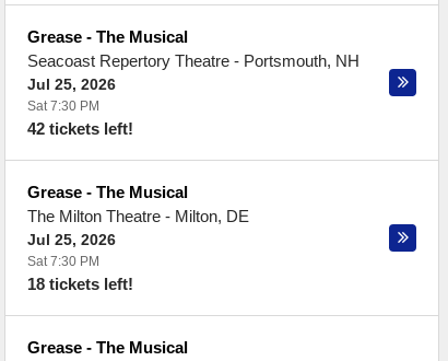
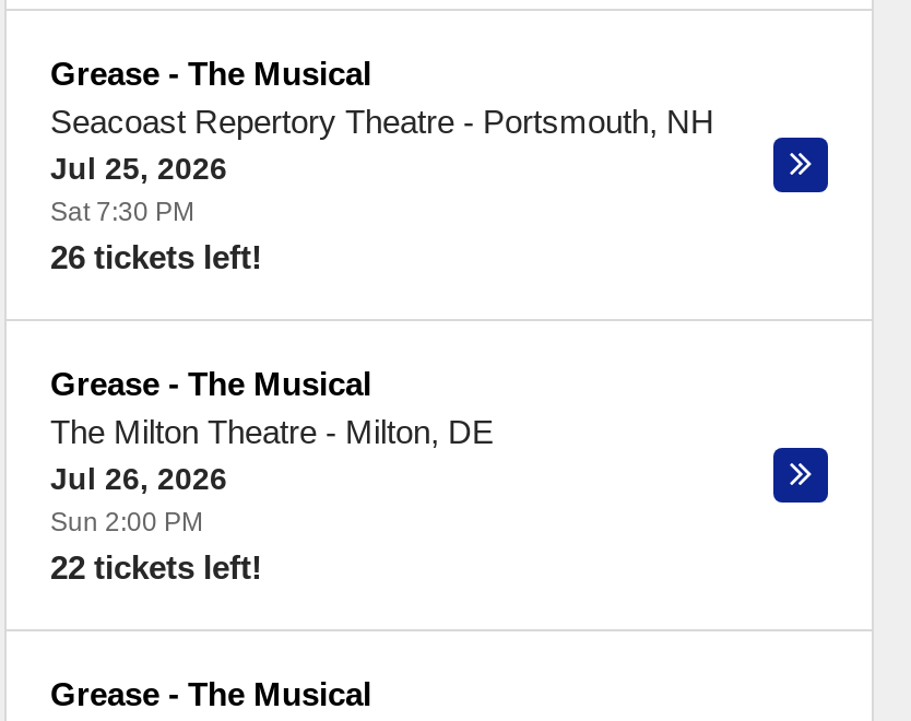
- 42 tickets left!
+ 26 tickets left!

- Jul 25, 2026
+ Jul 26, 2026

- Sat 7:30 PM
+ Sun 2:00 PM

- 18 tickets left!
+ 22 tickets left!
